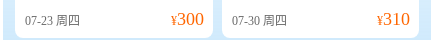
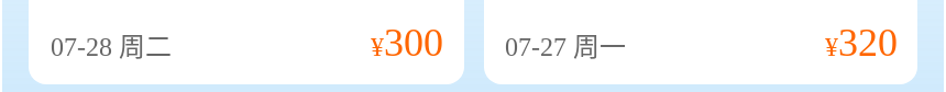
- 07-23周四
+ 07-28周二

- ¥300 07-30周四
+ ¥300 07-27周一

- ¥310
+ ¥320
